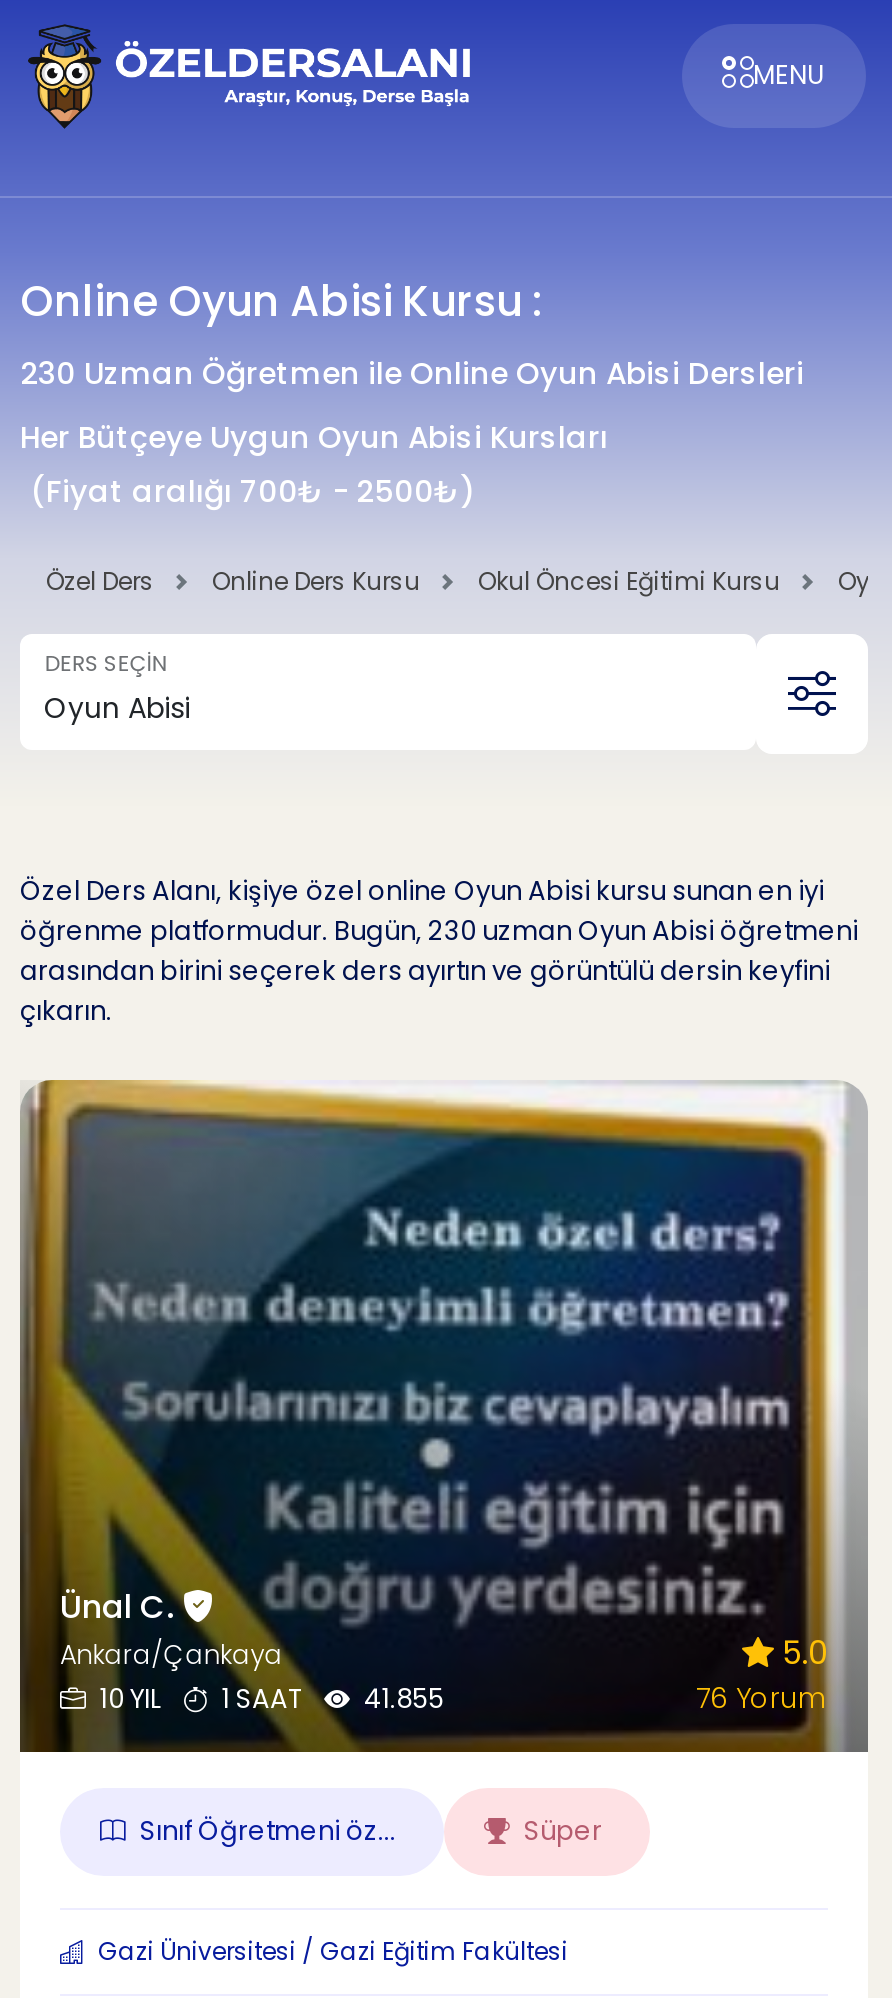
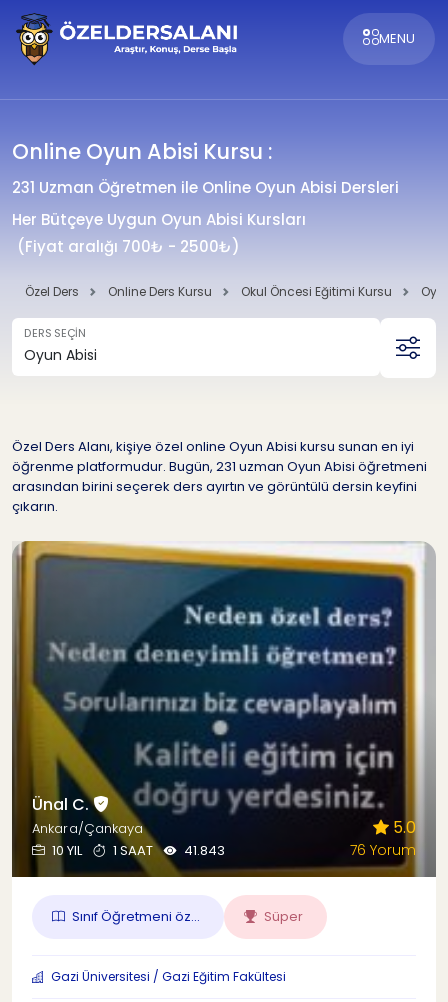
- 230 Uzman Öğretmen ile Online Oyun Abisi Dersleri
+ 231 Uzman Öğretmen ile Online Oyun Abisi Dersleri

- öğrenme platformudur. Bugün, 230 uzman Oyun Abisi öğretmeni
+ öğrenme platformudur. Bugün, 231 uzman Oyun Abisi öğretmeni

- 10 YIL 1 SAAT 41.855
+ 10 YIL 1 SAAT 41.843
